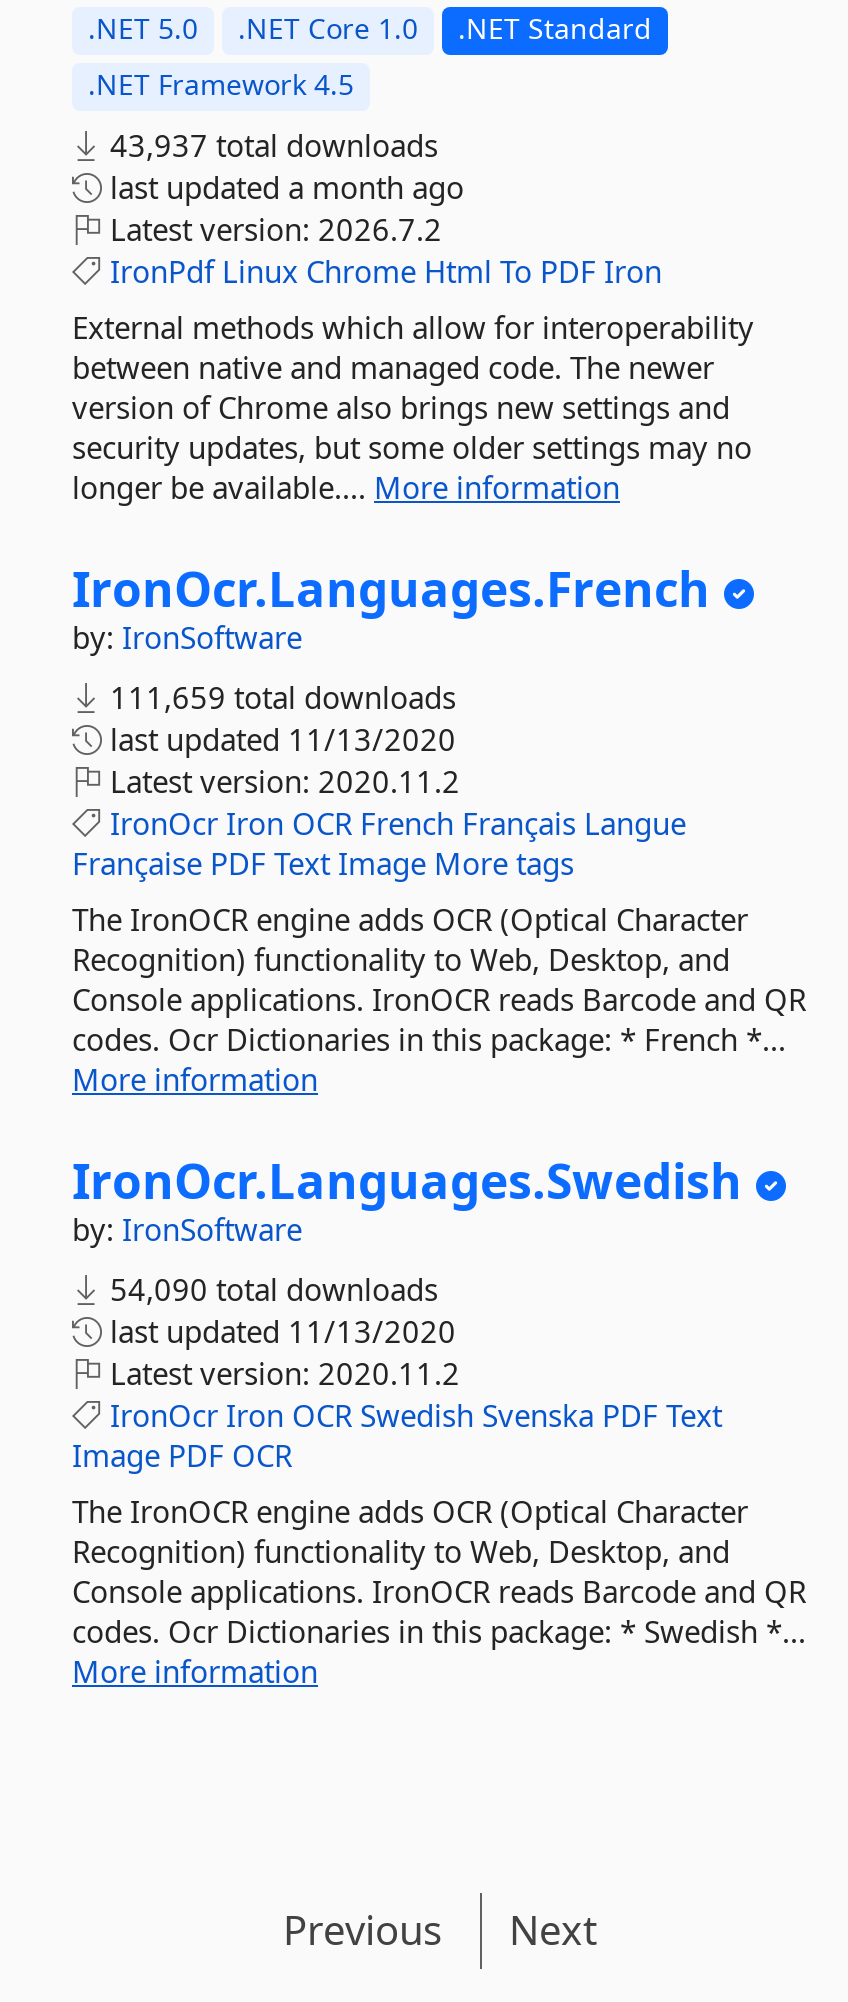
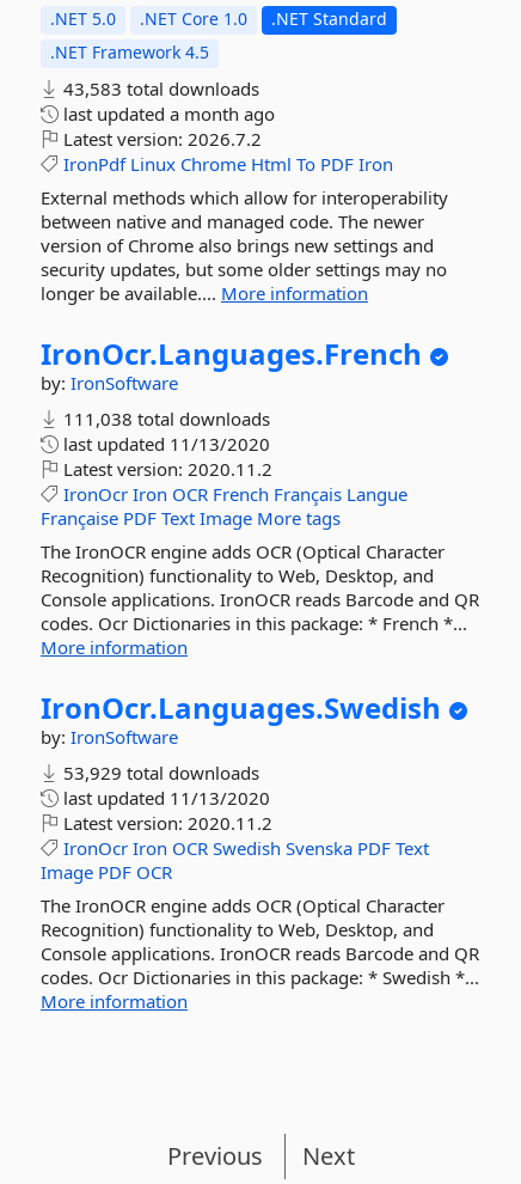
- 43,937 total downloads
+ 43,583 total downloads

- 111,659 total downloads
+ 111,038 total downloads

- 54,090 total downloads
+ 53,929 total downloads
